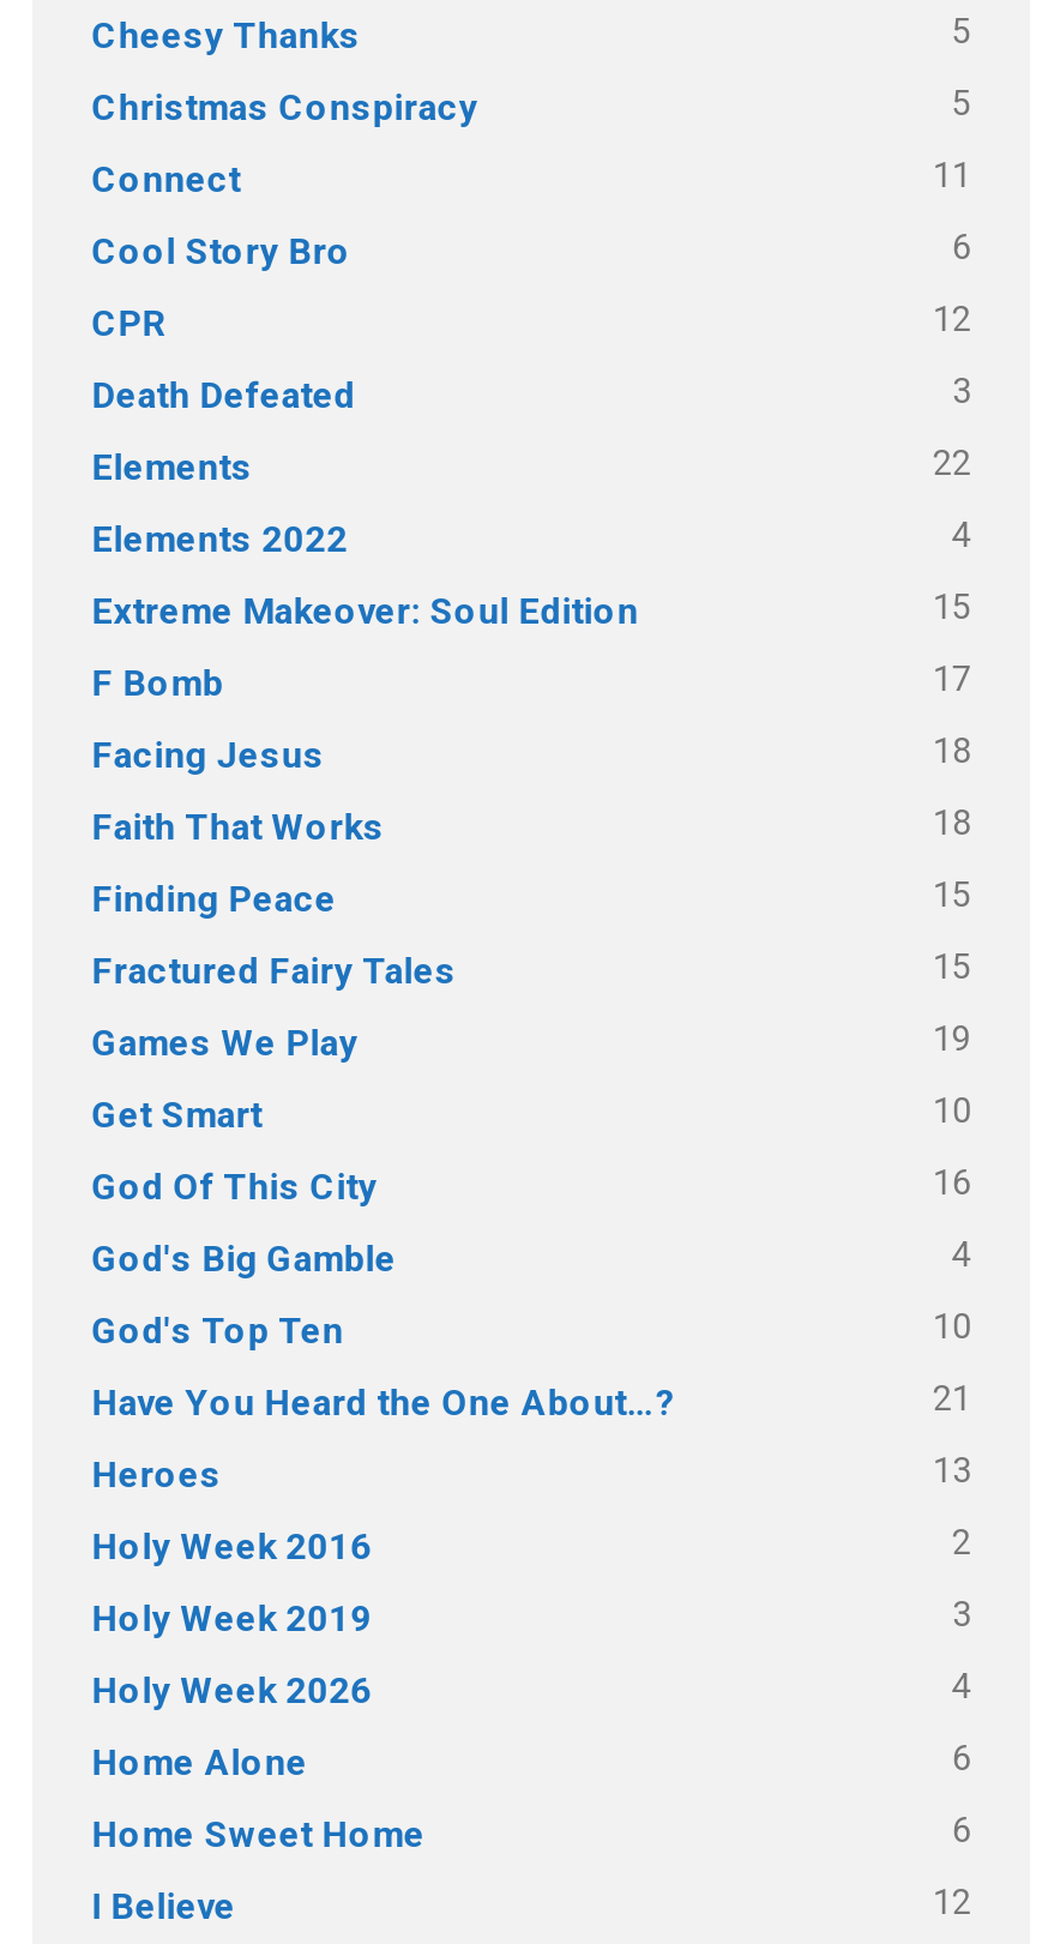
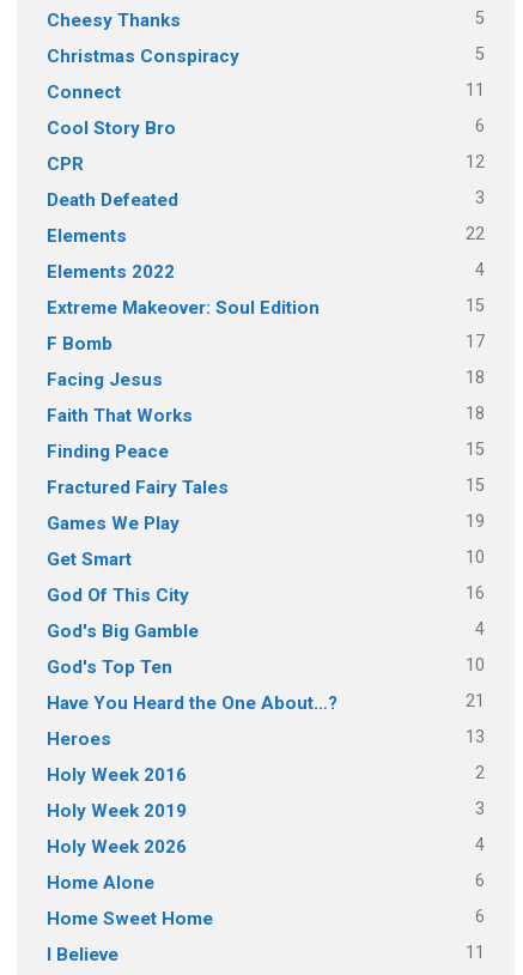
- 12
+ 11
